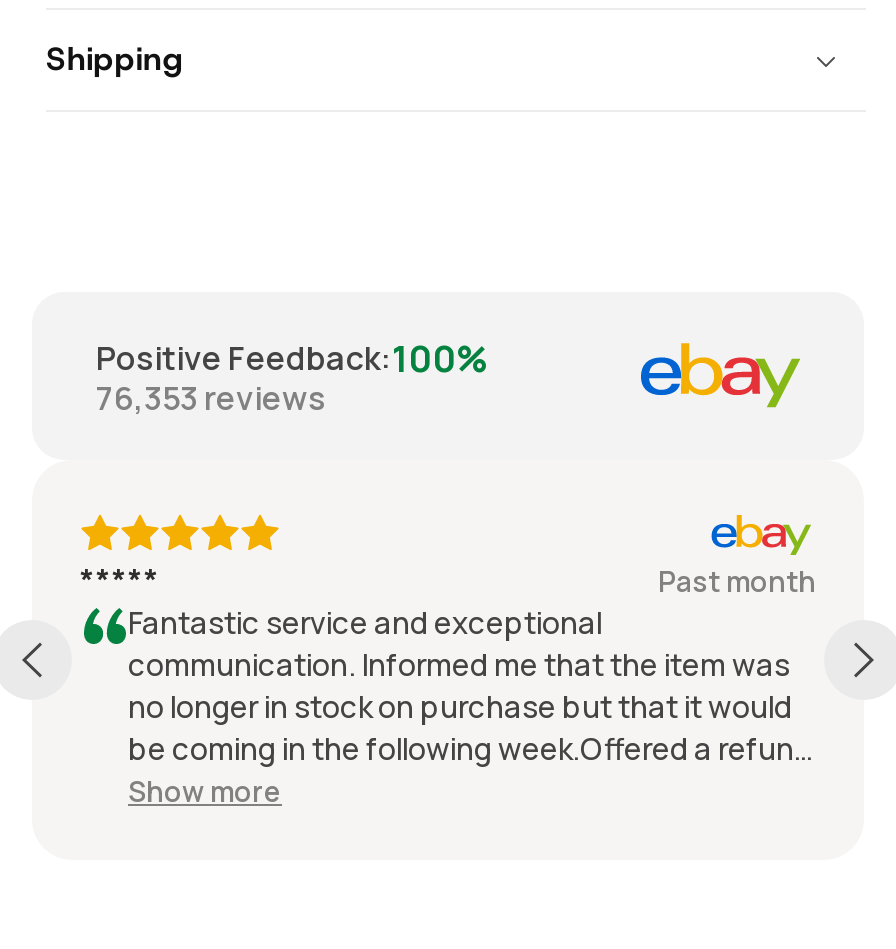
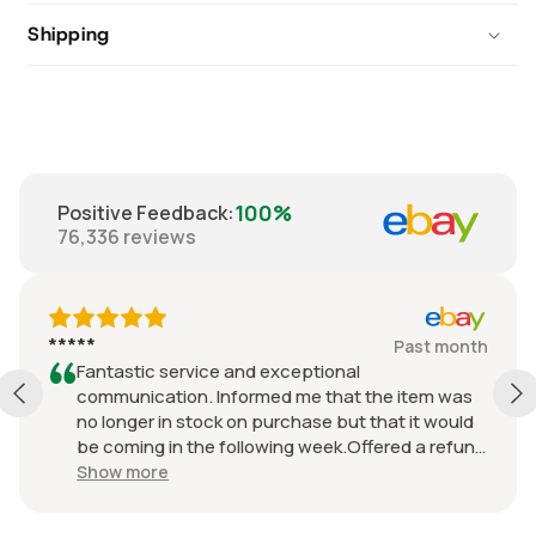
- 76,353 reviews
+ 76,336 reviews
